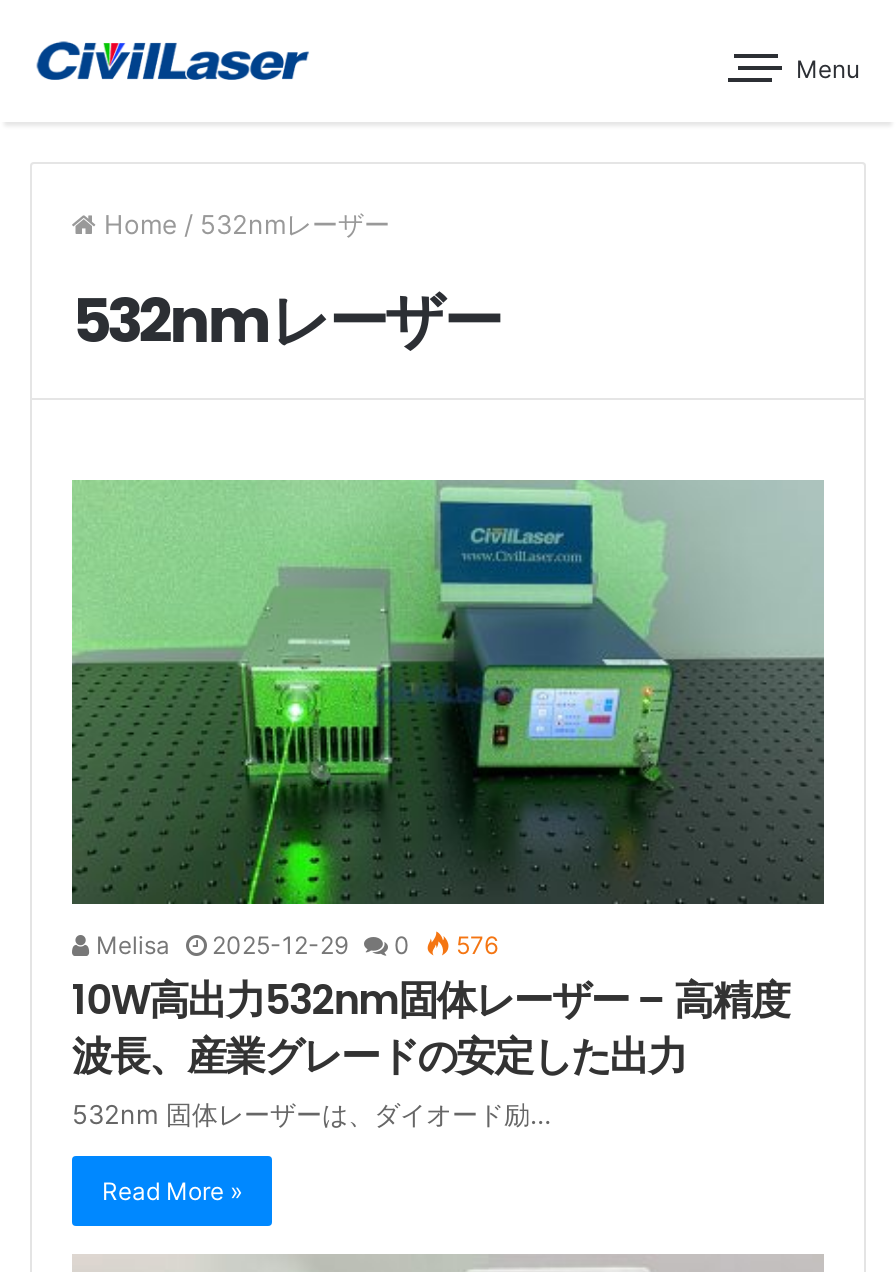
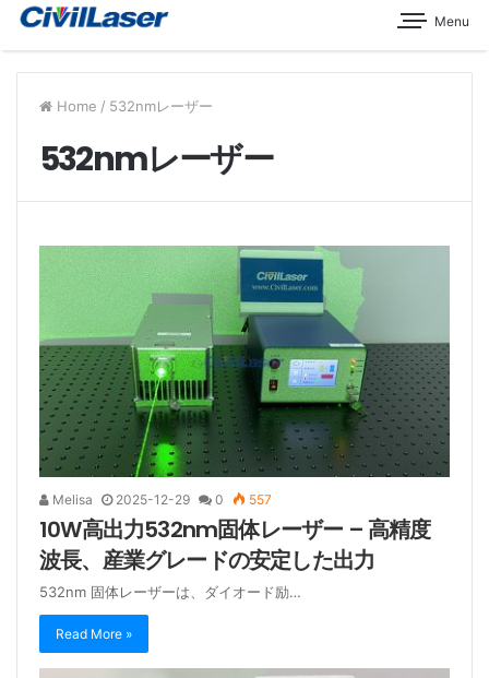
- Melisa 2025-12-29 0 576
+ Melisa 2025-12-29 0 557
